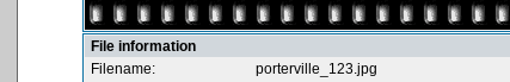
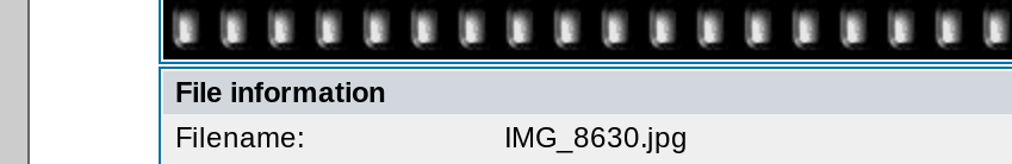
- porterville_123.jpg
+ IMG_8630.jpg
